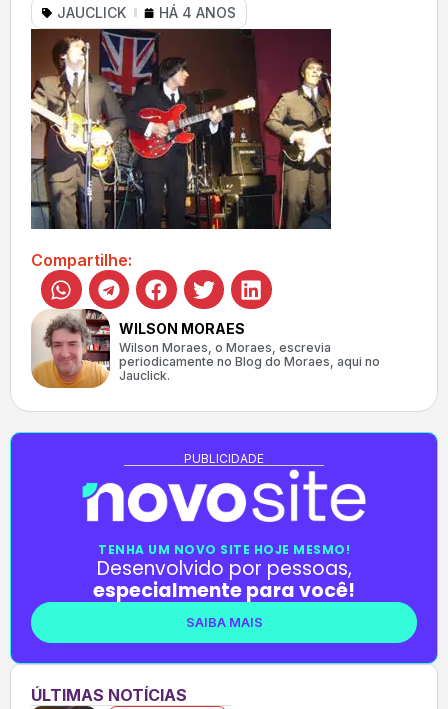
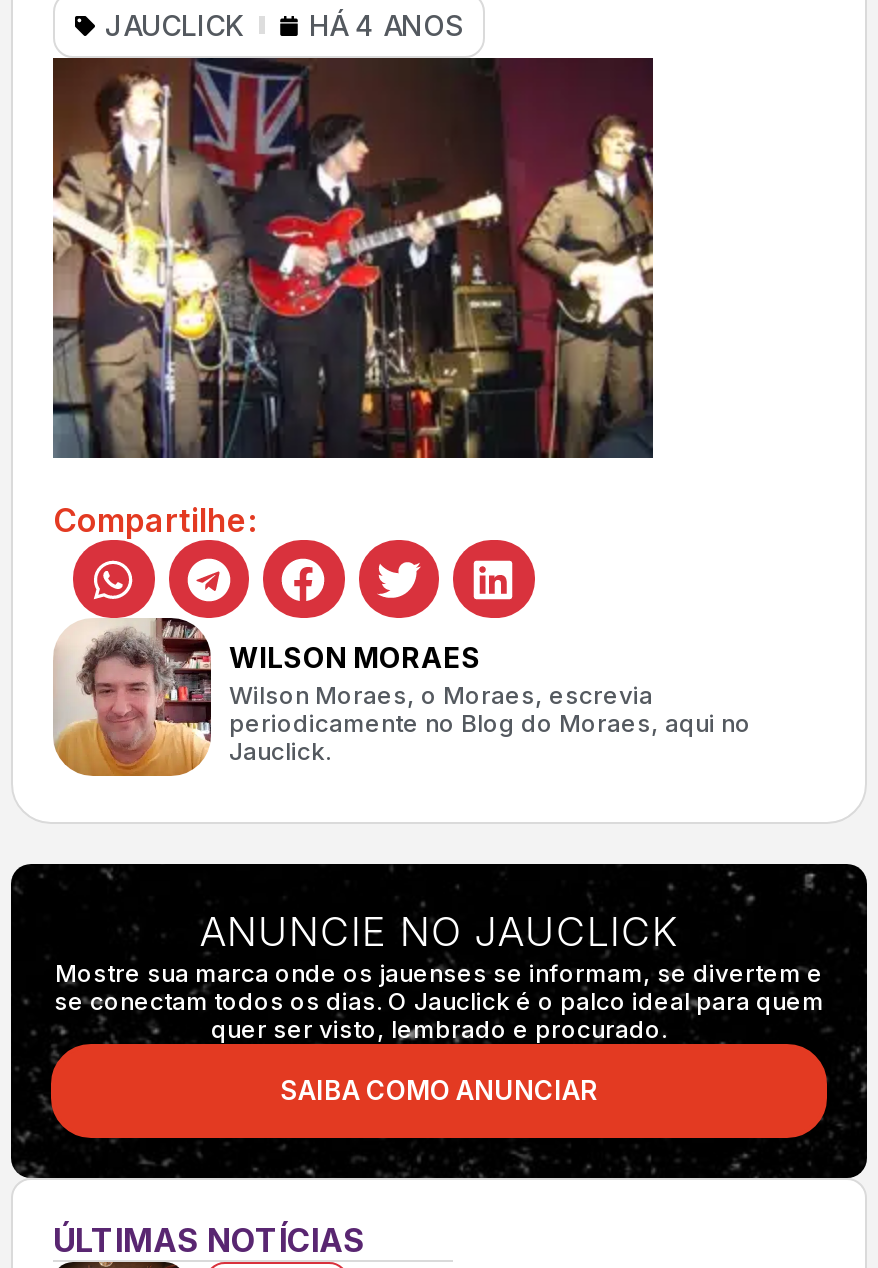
- [image]
- PUBLICIDADE
+ [image]
+ ANUNCIE NO JAUCLICK
+ Mostre sua marca onde os jauenses se informam, se divertem e
+ se conectam todos os dias. O Jauclick é o palco ideal para quem
+ quer ser visto, lembrado e procurado.

- TENHA UM NOVO SITE HOJE MESMO!
- Desenvolvido por pessoas,
- especialmente para você!
- SAIBA MAIS
+ SAIBA COMO ANUNCIAR
